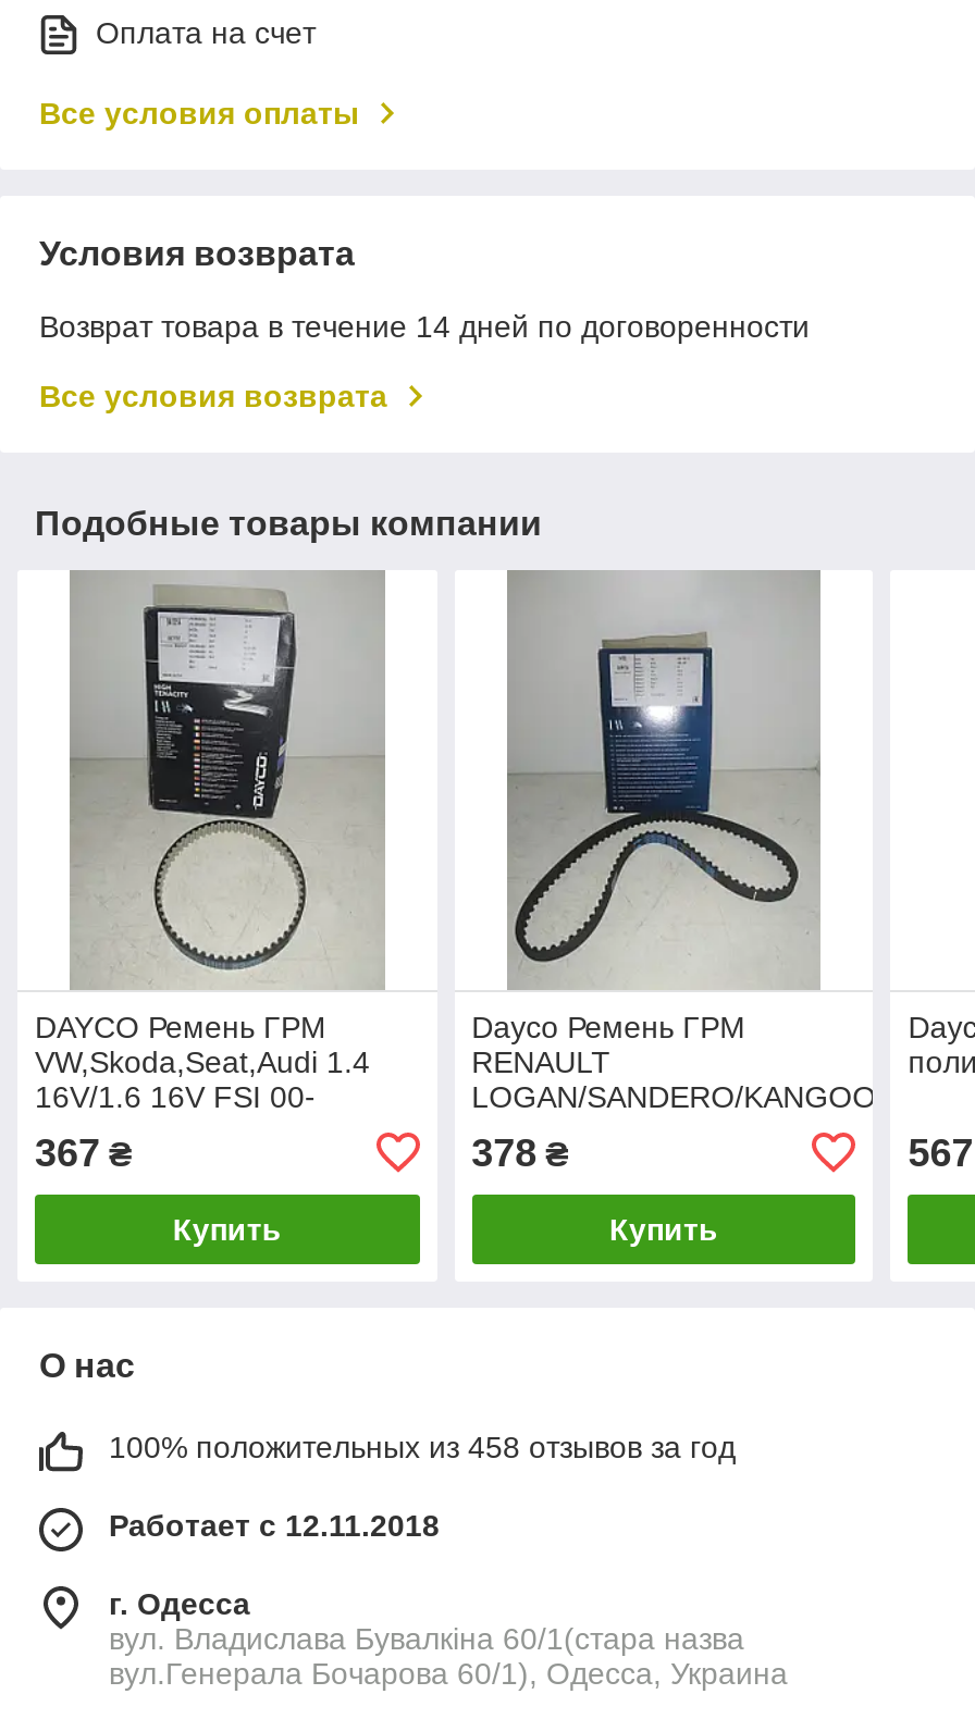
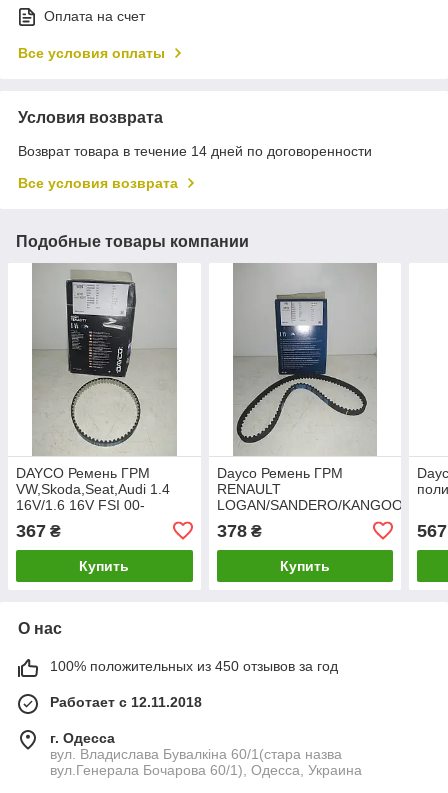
- 100% положительных из 458 отзывов за год
+ 100% положительных из 450 отзывов за год
